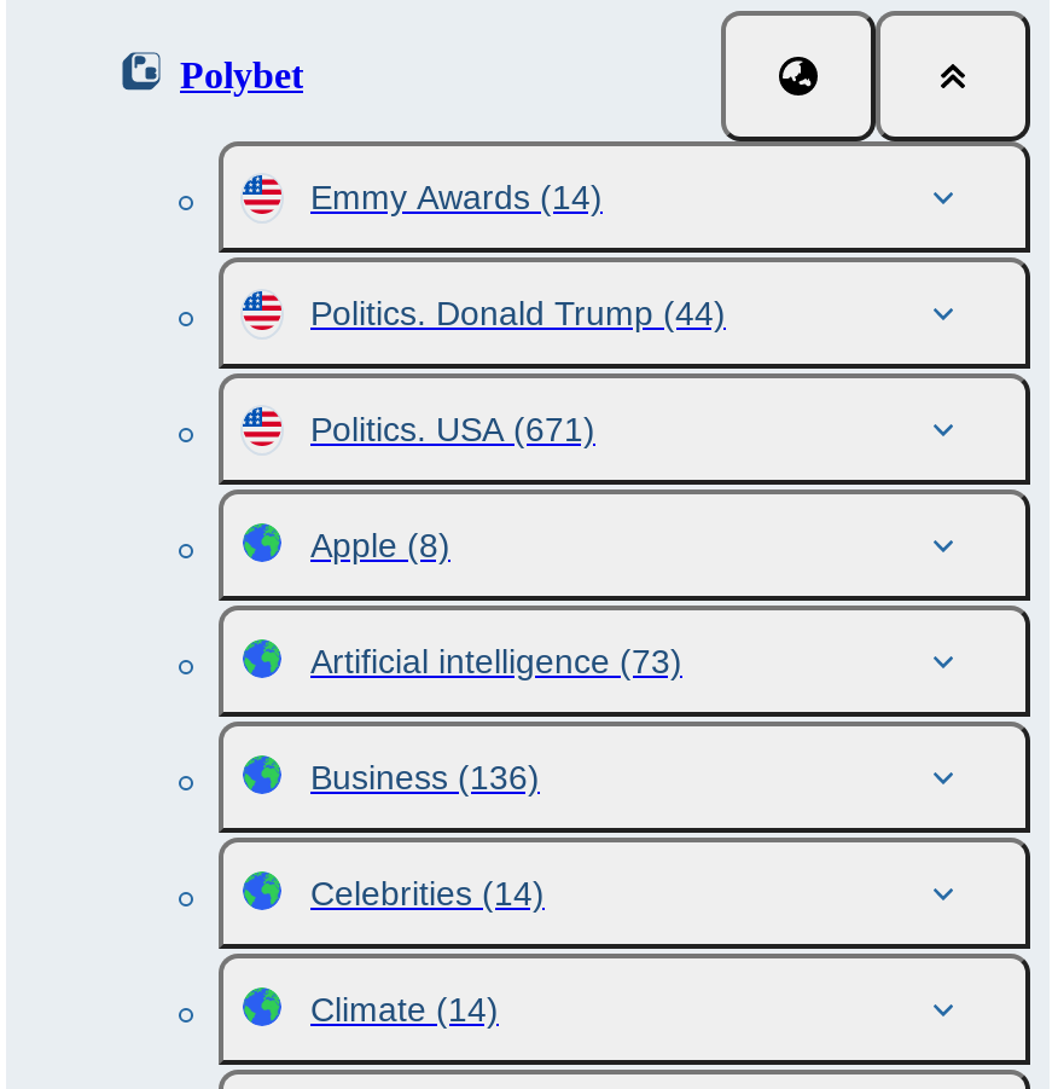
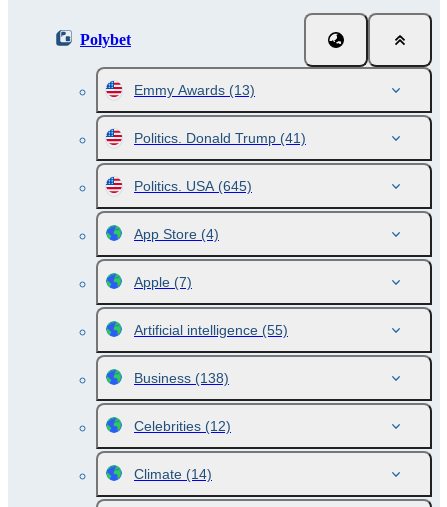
- Emmy Awards (14)
- Politics. Donald Trump (44)
- Politics. USA (671)
- Apple (8)
- Artificial intelligence (73)
- Business (136)
- Celebrities (14)
+ Emmy Awards (13)
+ Politics. Donald Trump (41)
+ Politics. USA (645)
+ App Store (4)
+ Apple (7)
+ Artificial intelligence (55)
+ Business (138)
+ Celebrities (12)
